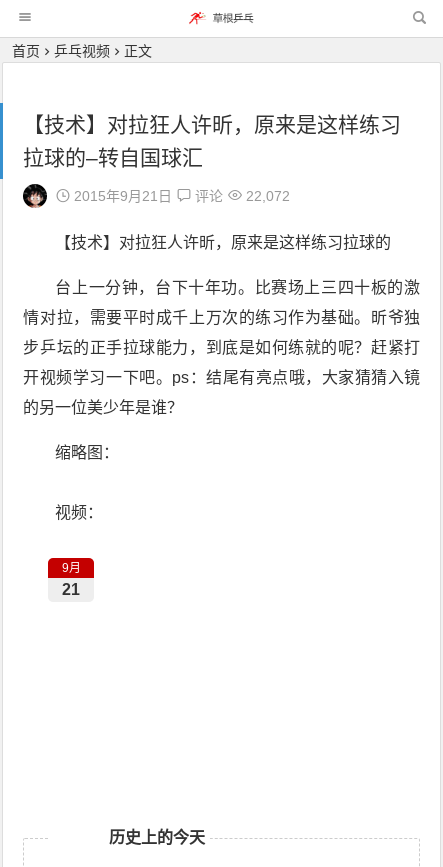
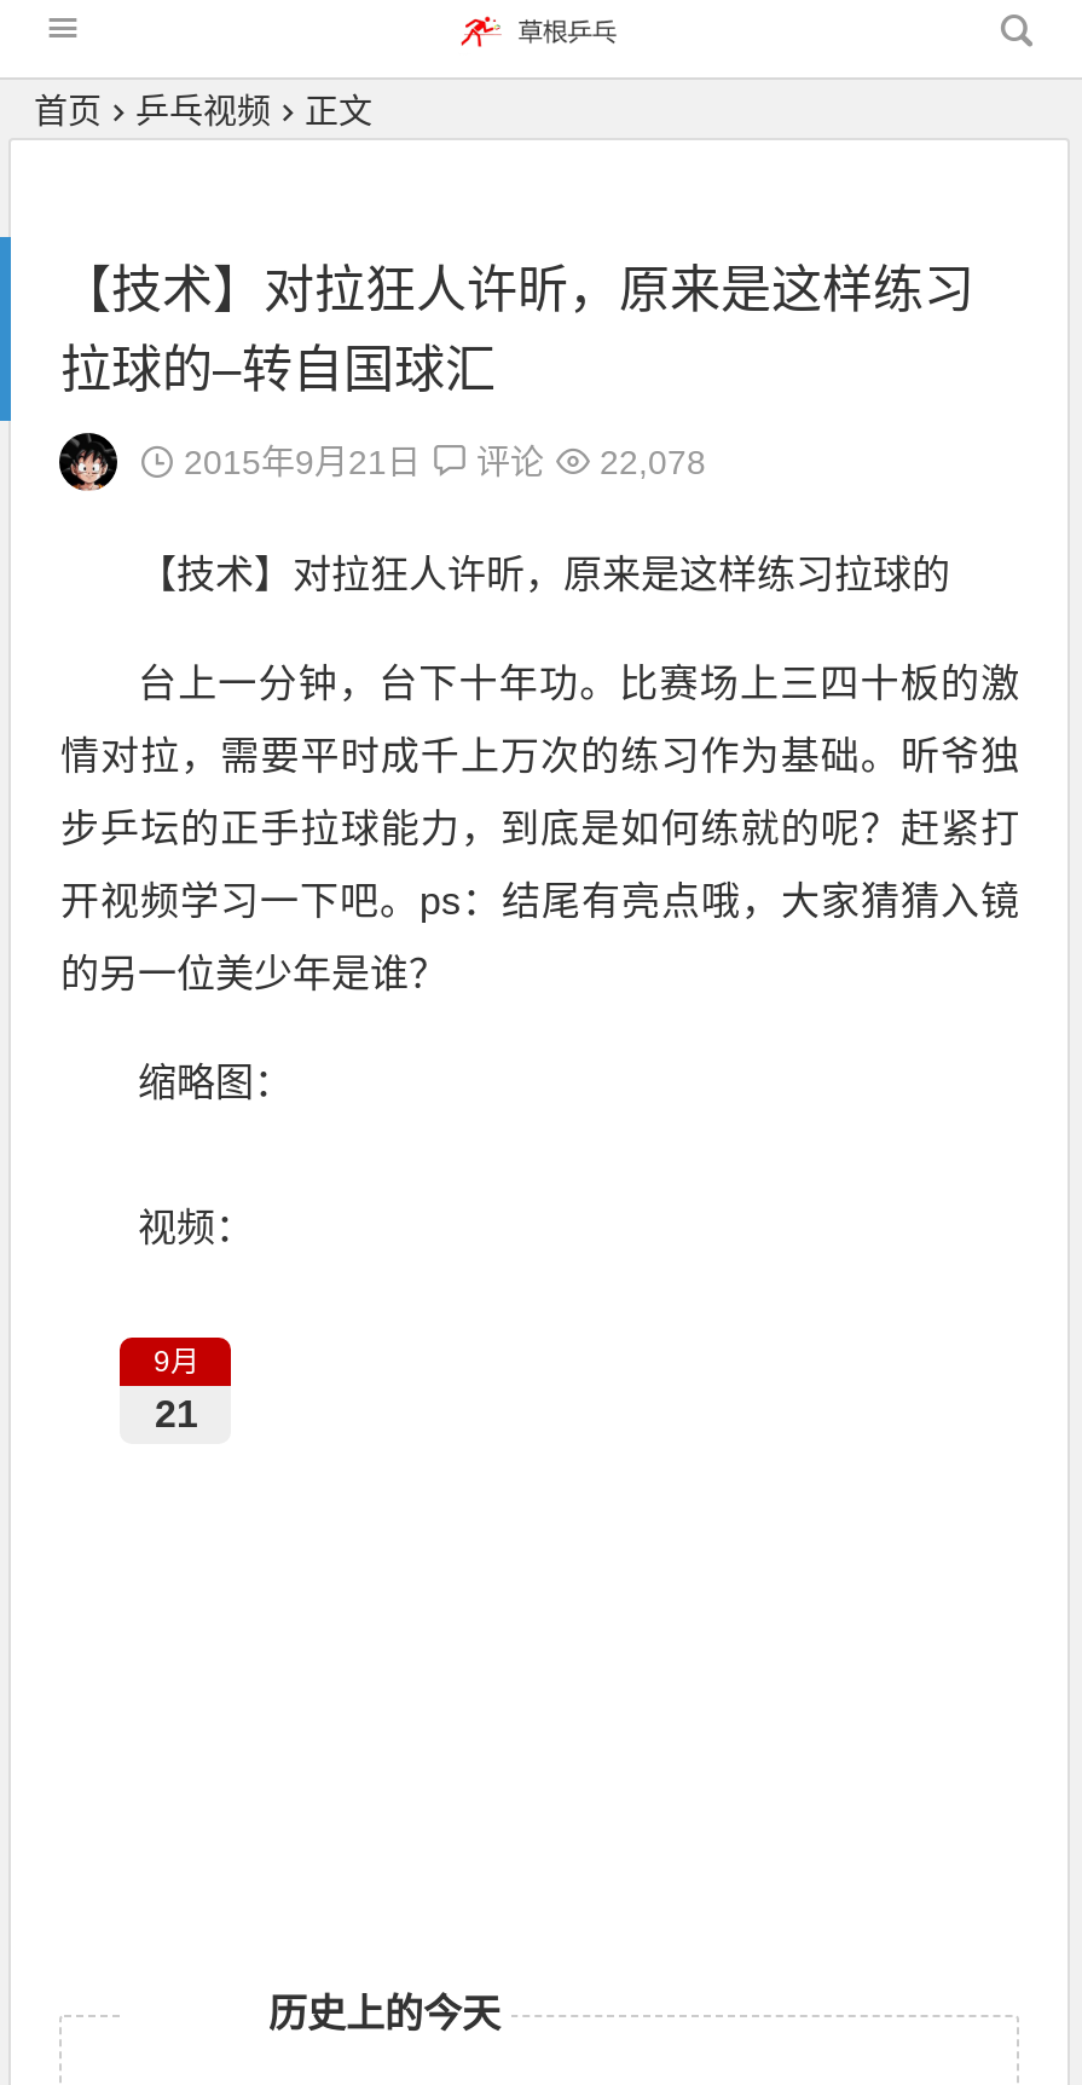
- 22,072
+ 22,078
